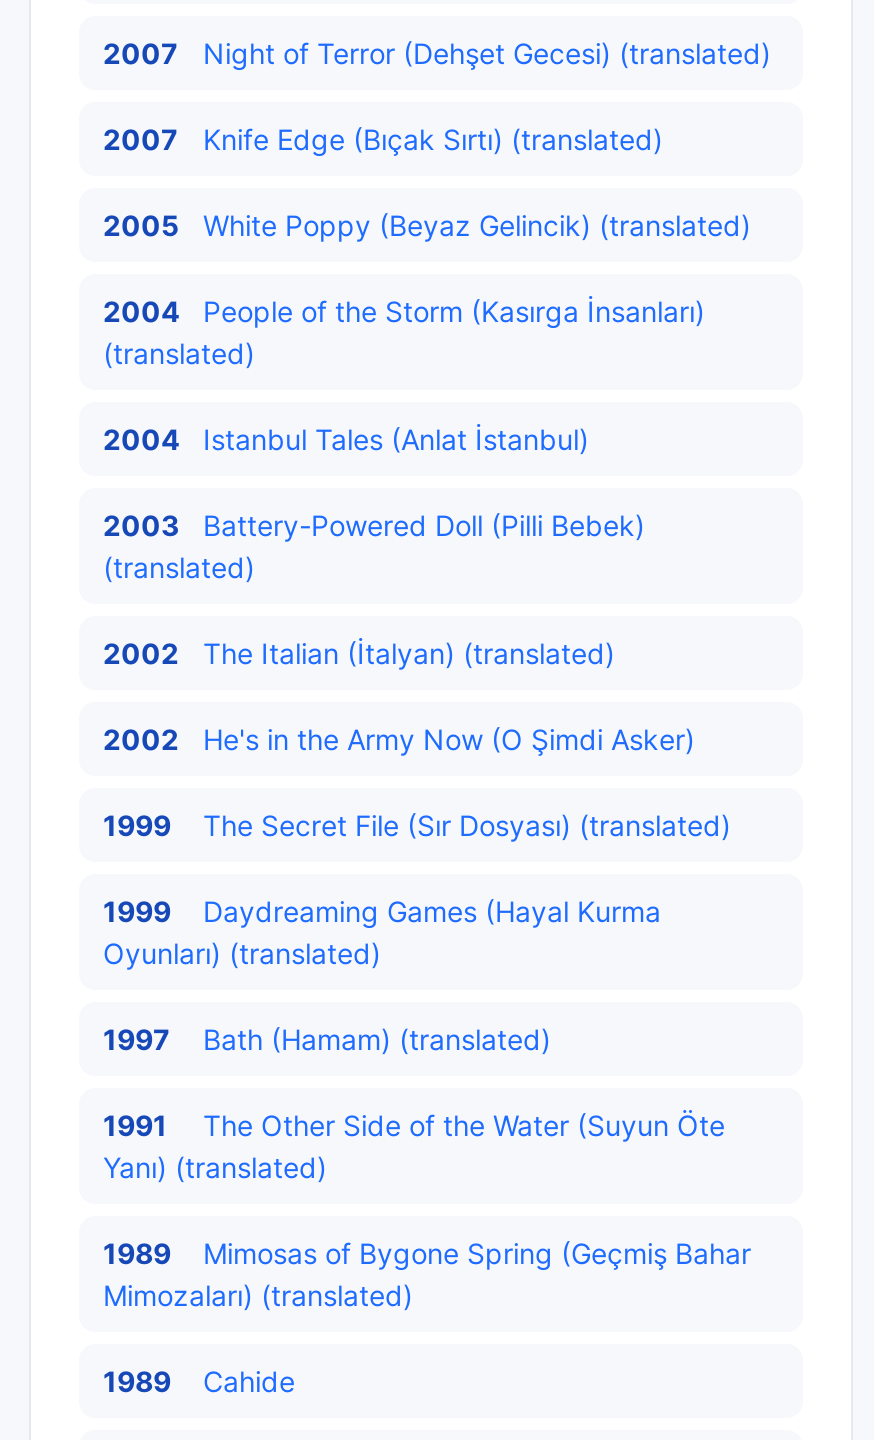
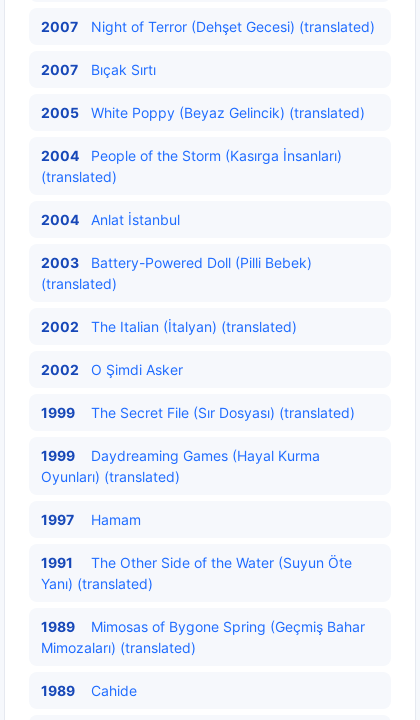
- Knife Edge (Bıçak Sırtı) (translated)
+ Bıçak Sırtı

- Istanbul Tales (Anlat İstanbul)
+ Anlat İstanbul

- He's in the Army Now (O Şimdi Asker)
+ O Şimdi Asker

- Bath (Hamam) (translated)
+ Hamam
